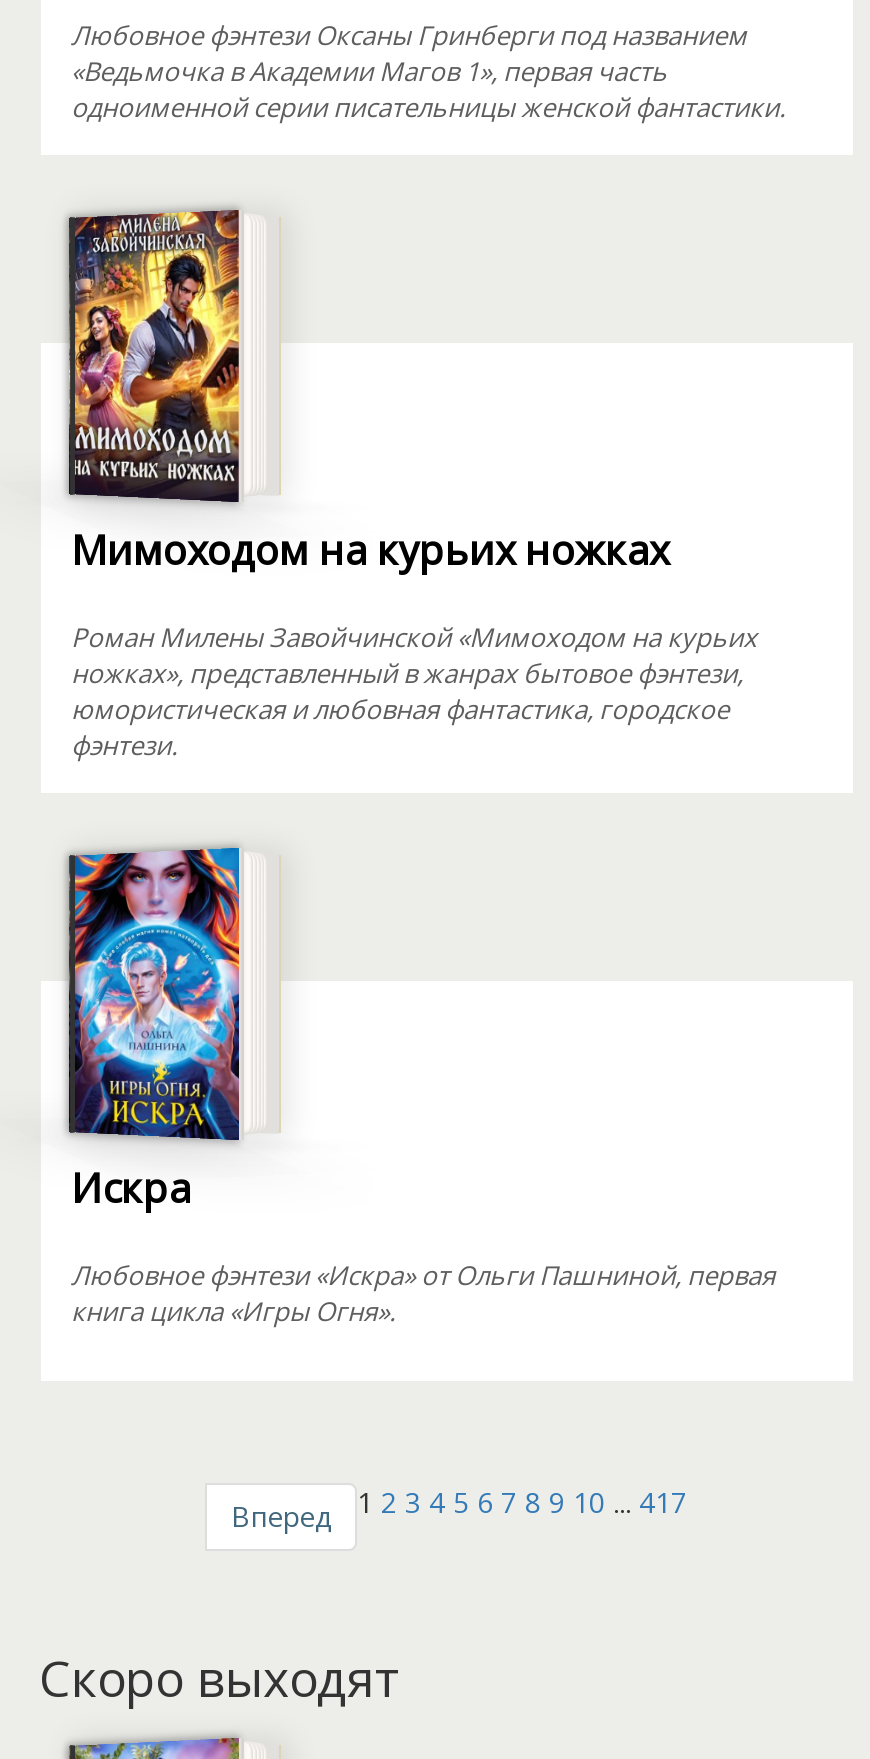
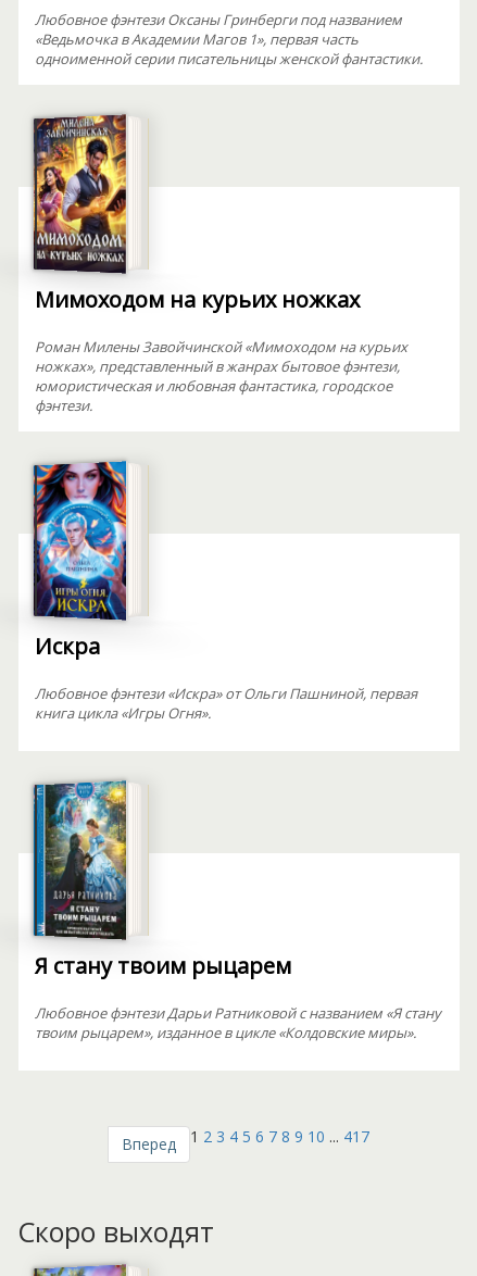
+ [image]
+ Я стану твоим рыцарем
+ Любовное фэнтези Дарьи Ратниковой с названием «Я стану
+ твоим рыцарем», изданное в цикле «Колдовские миры».
